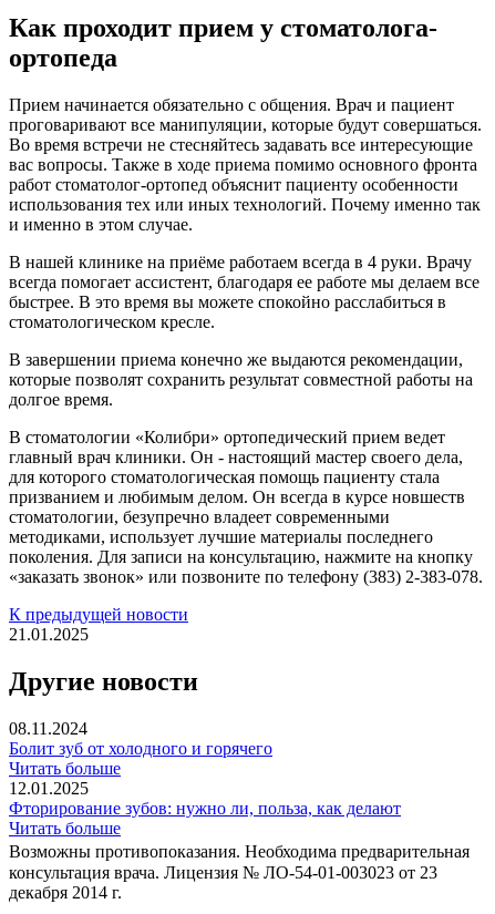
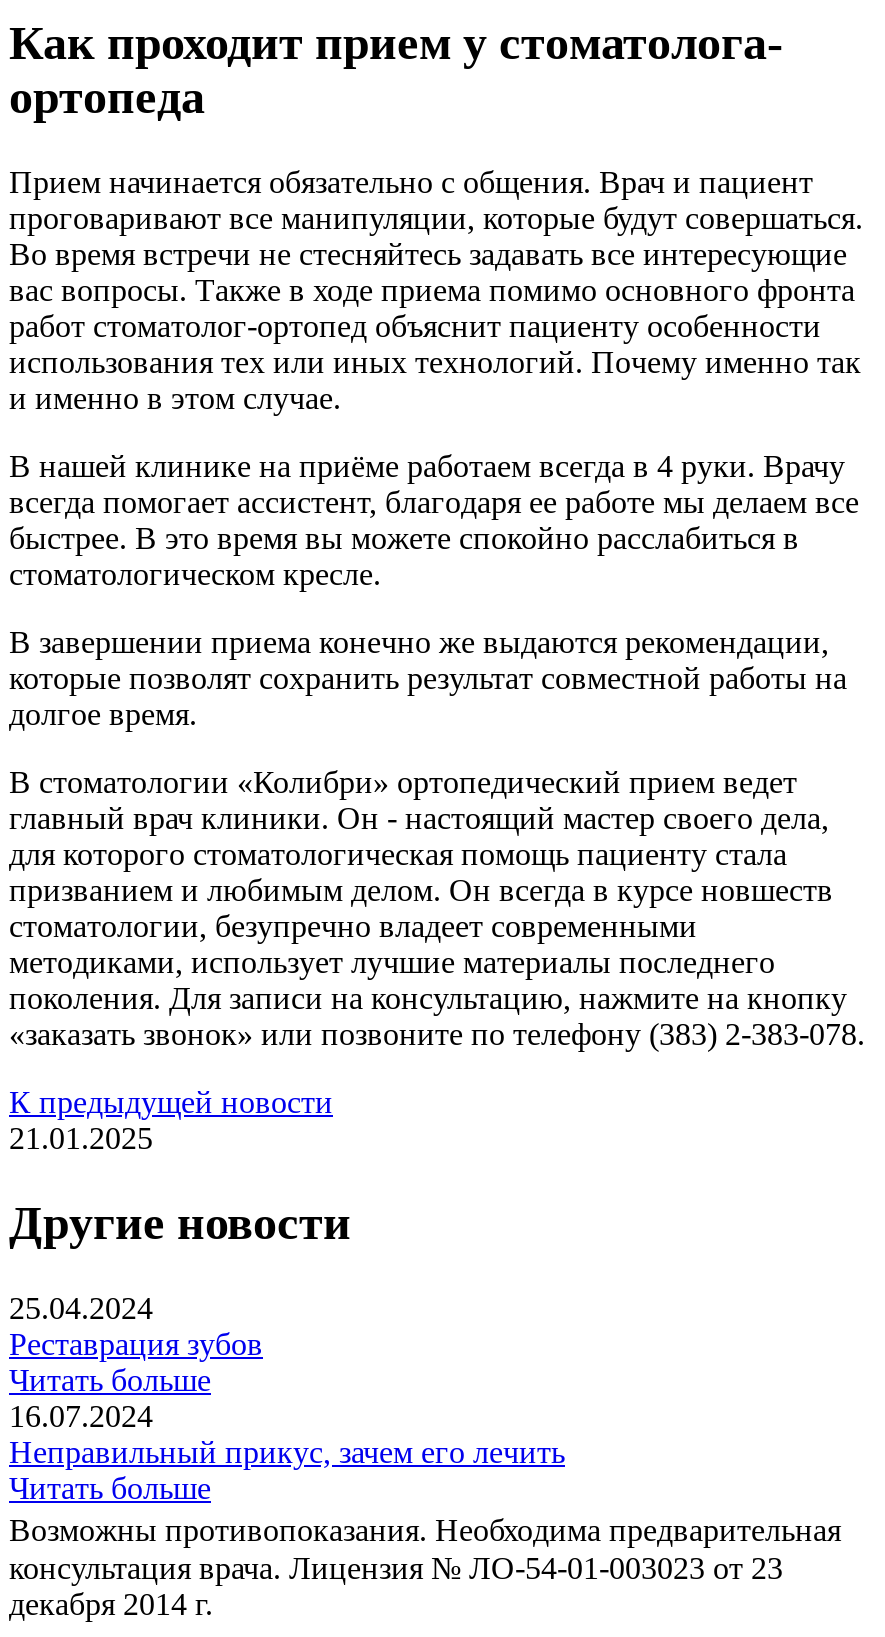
- 08.11.2024
- Болит зуб от холодного и горячего
+ 25.04.2024
+ Реставрация зубов

- 12.01.2025
- Фторирование зубов: нужно ли, польза, как делают
+ 16.07.2024
+ Неправильный прикус, зачем его лечить
